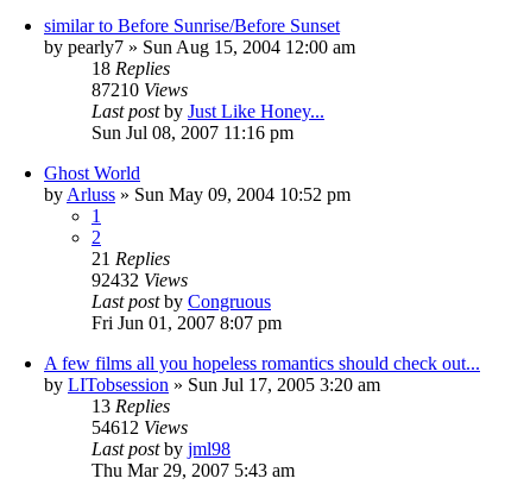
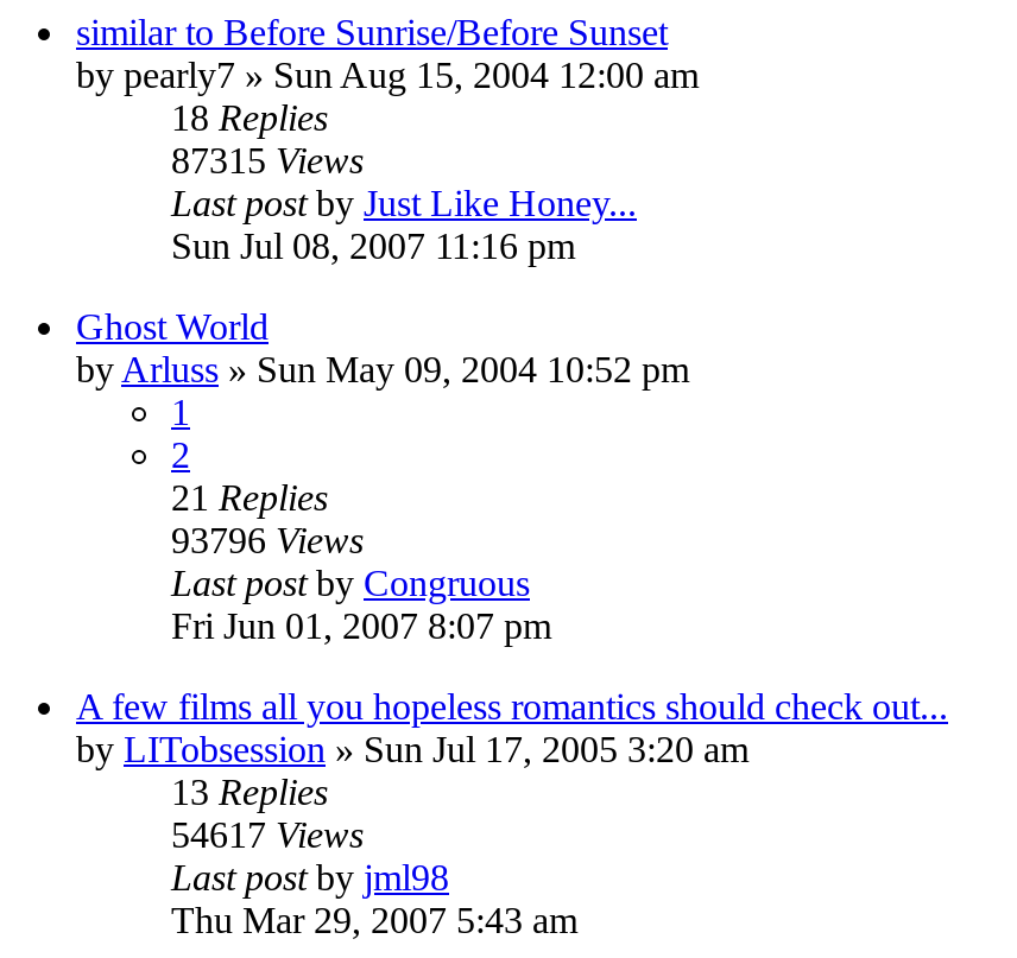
- 87210 Views
+ 87315 Views

- 92432 Views
+ 93796 Views

- 54612 Views
+ 54617 Views
